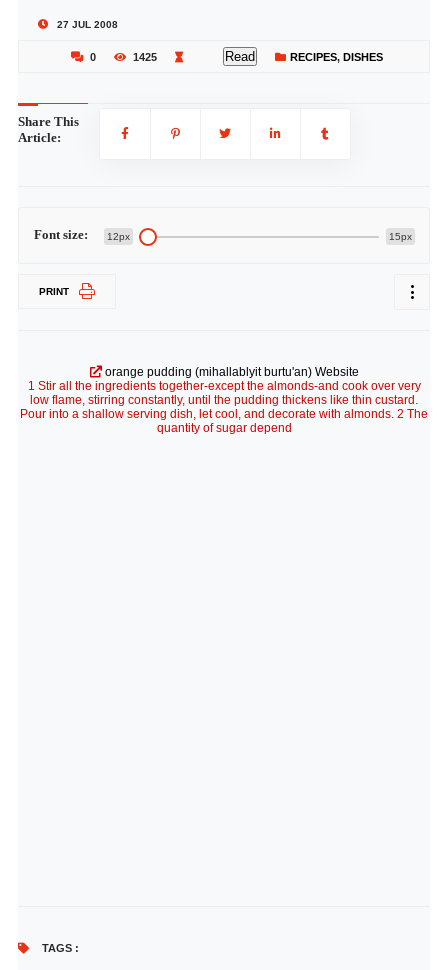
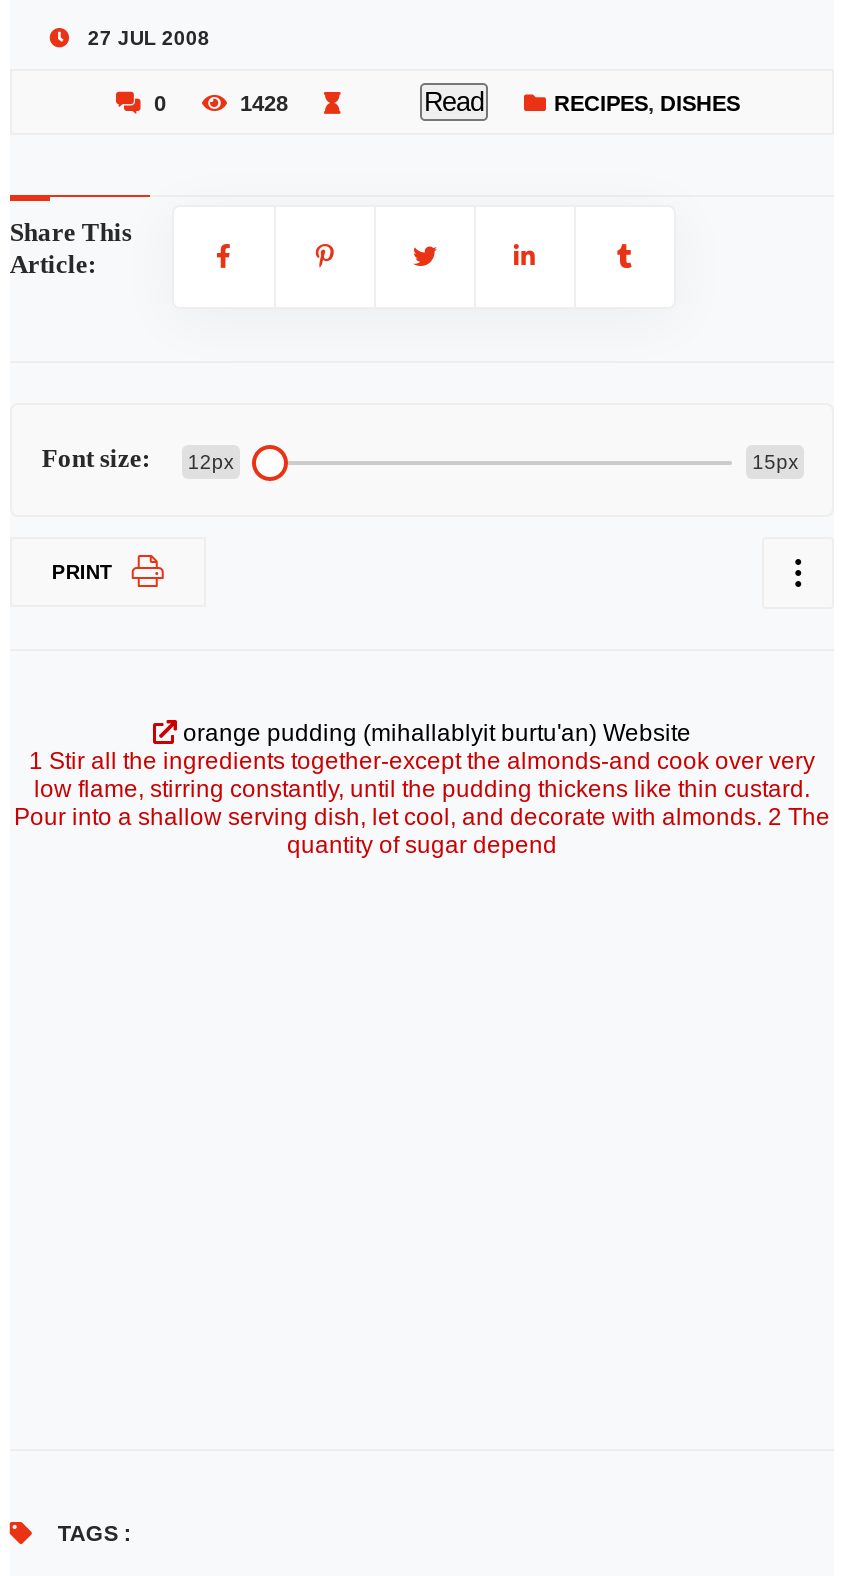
- 1425
+ 1428
